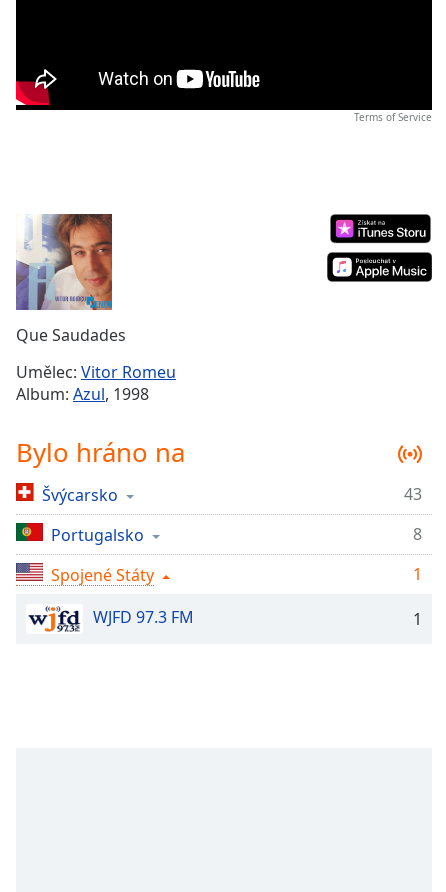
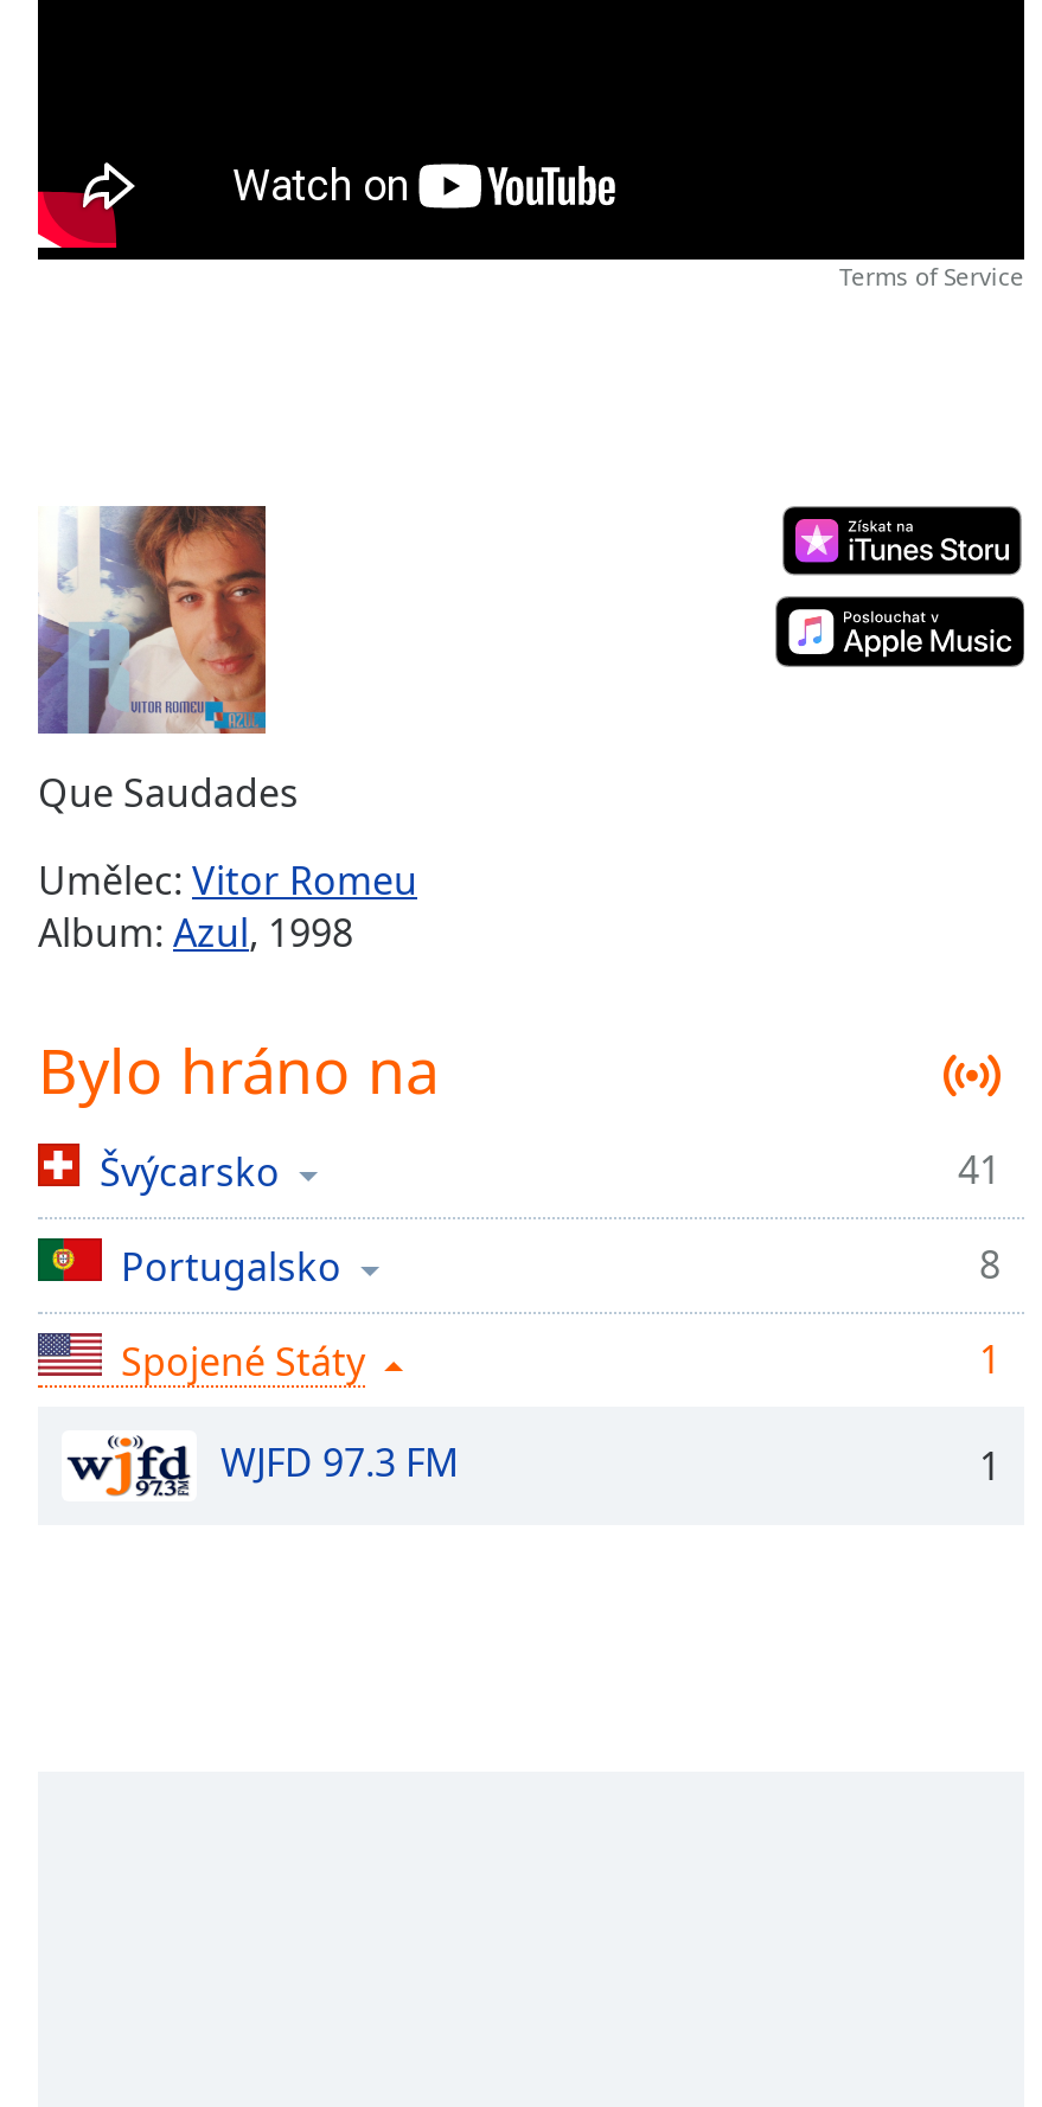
- 43
+ 41
